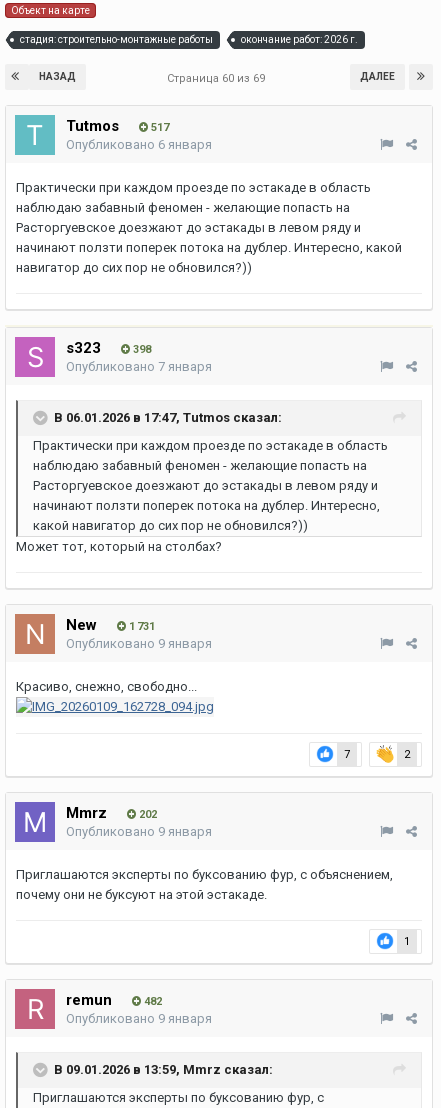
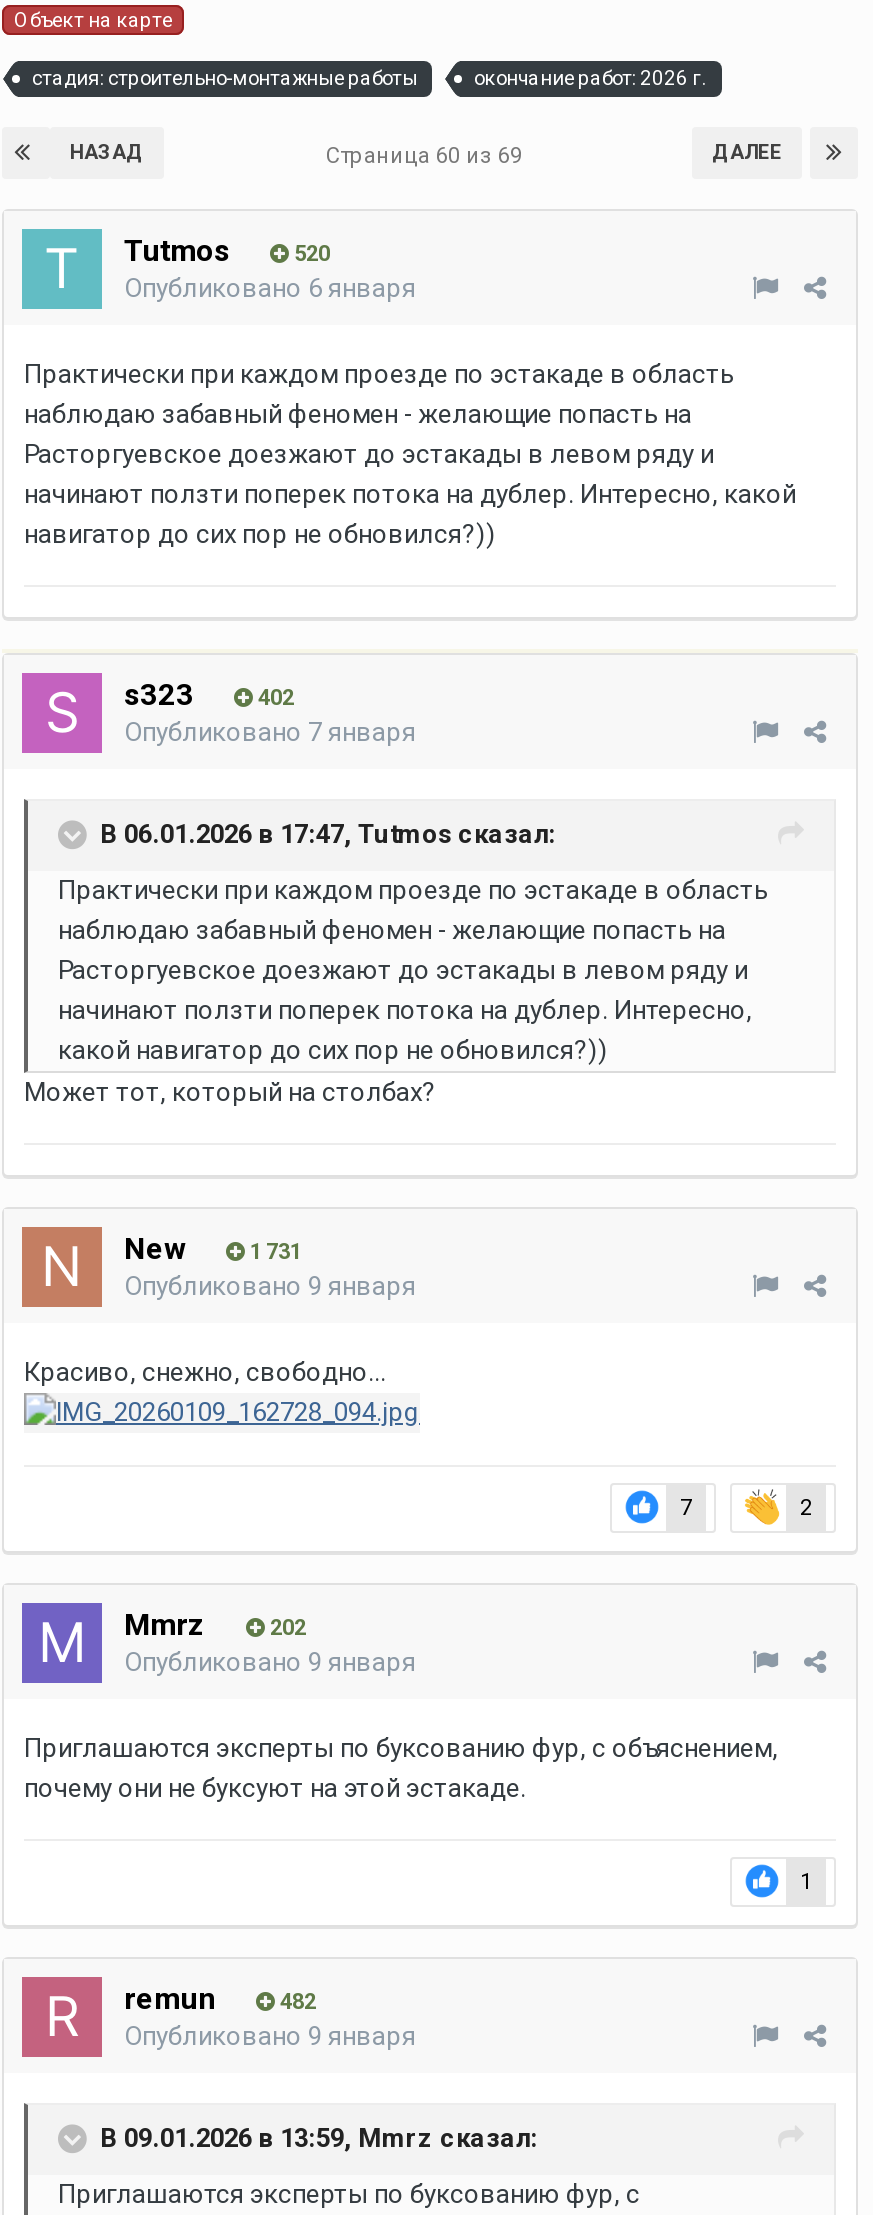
- 517
+ 520

- 398
+ 402
